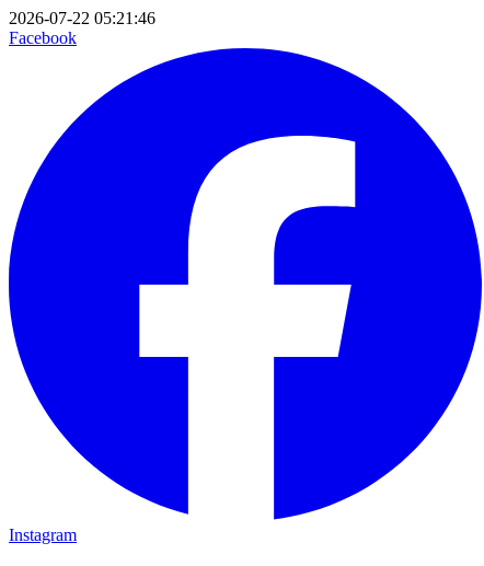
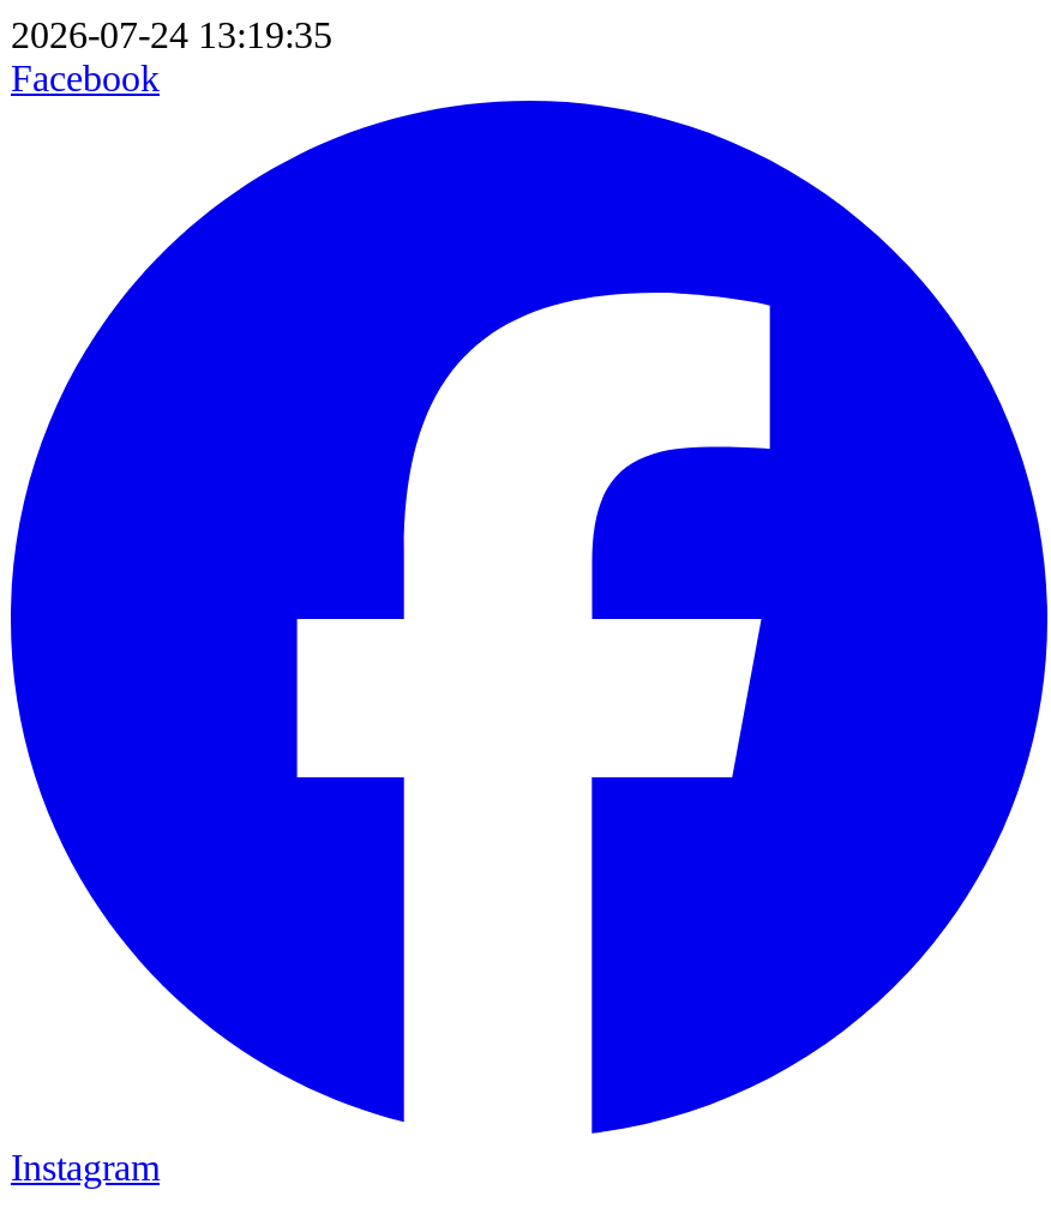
- 2026-07-22 05:21:46
+ 2026-07-24 13:19:35
